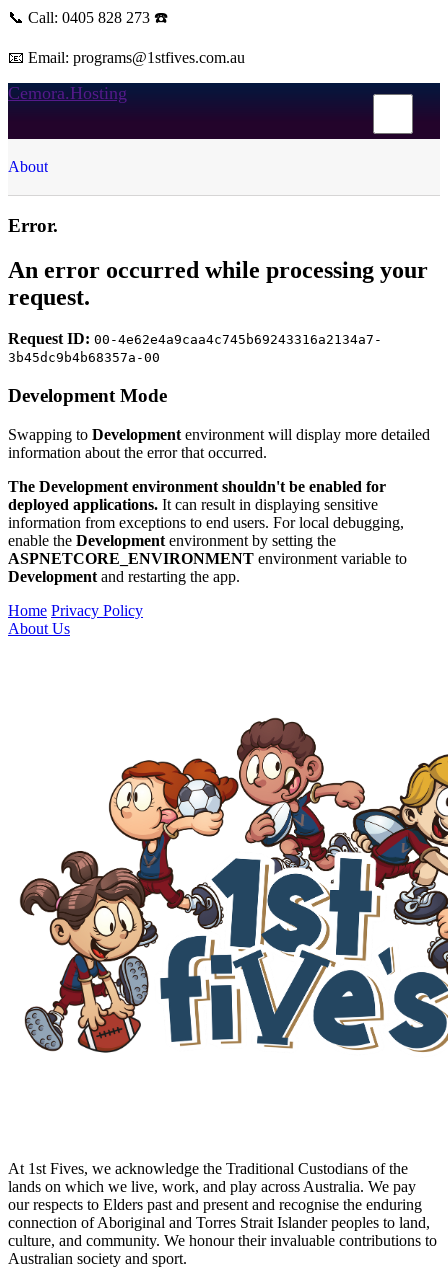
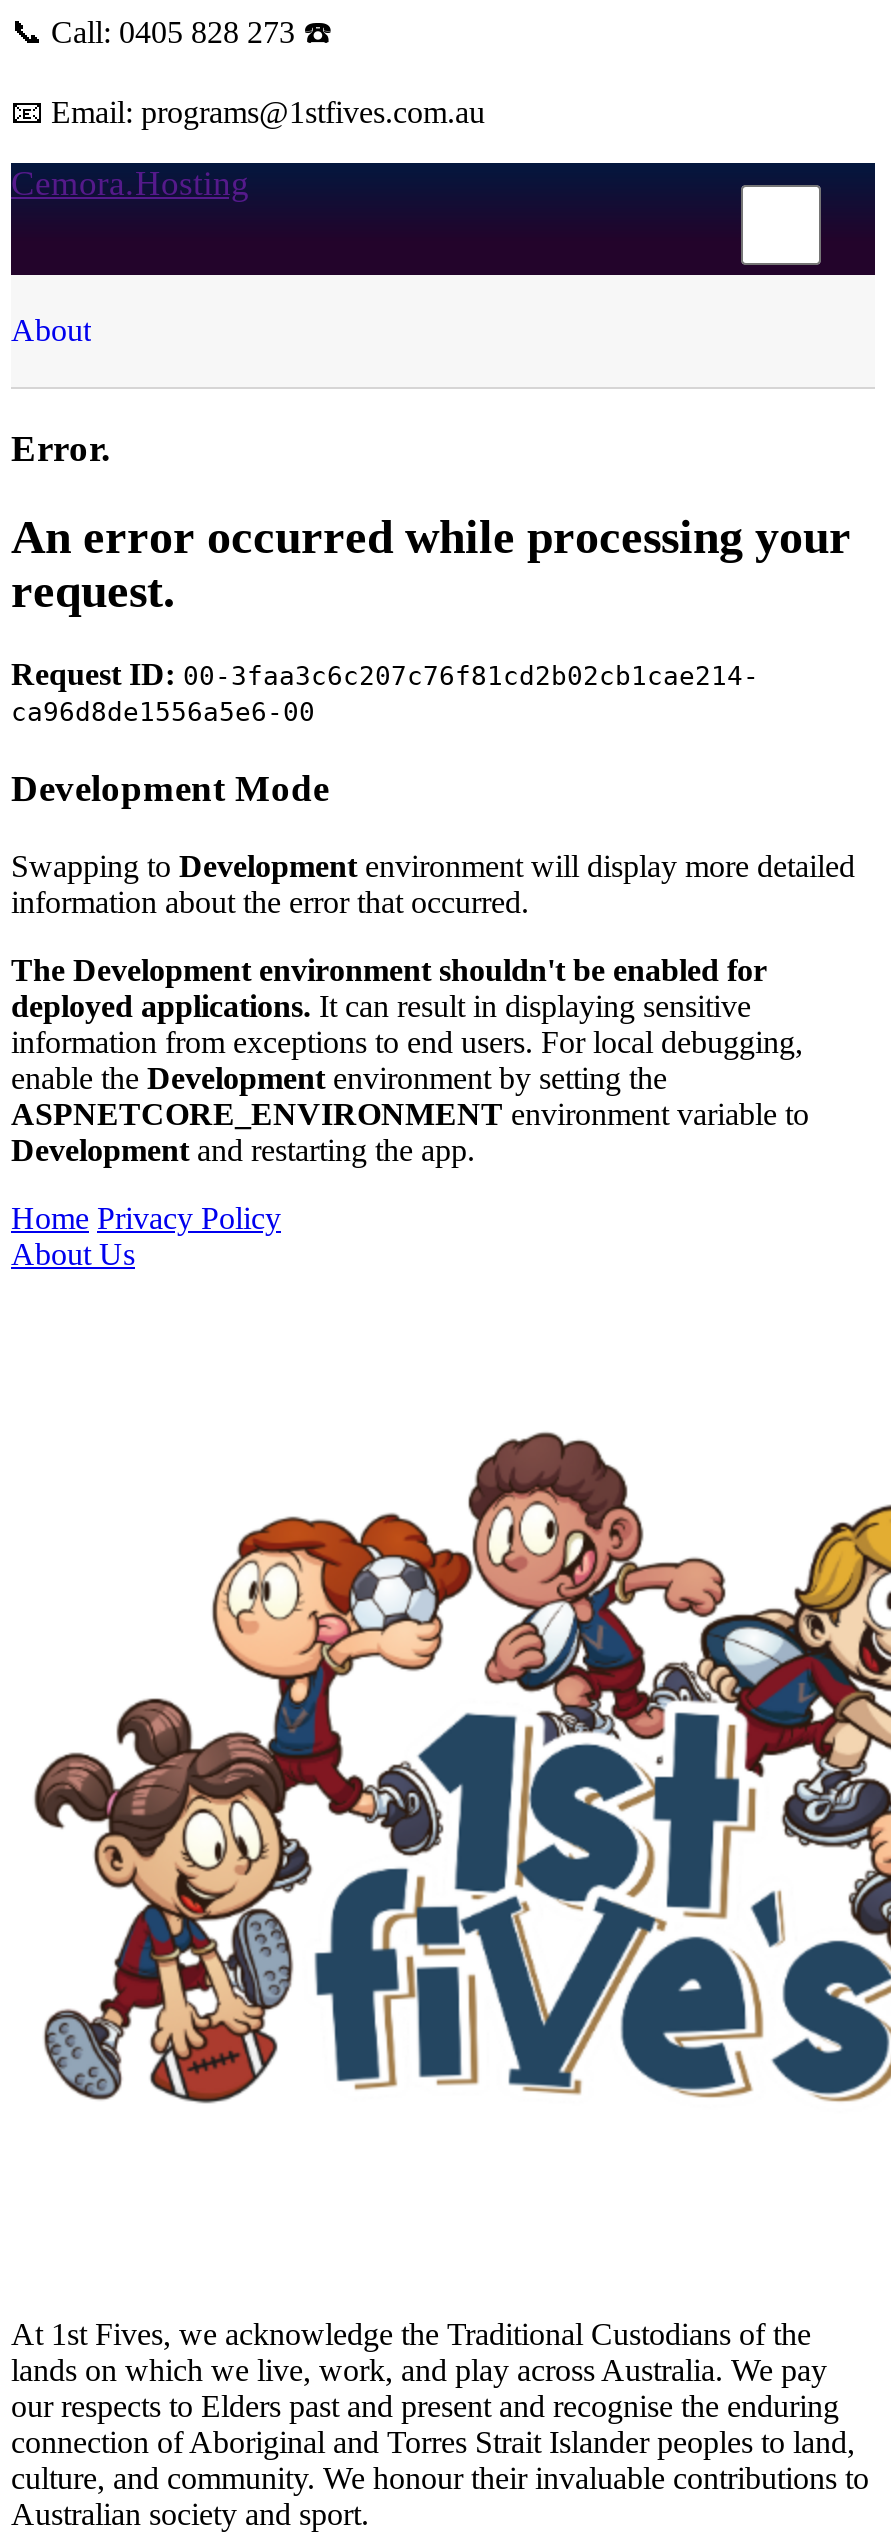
- Request ID: 00-4e62e4a9caa4c745b69243316a2134a7-
- 3b45dc9b4b68357a-00
+ Request ID: 00-3faa3c6c207c76f81cd2b02cb1cae214-
+ ca96d8de1556a5e6-00
